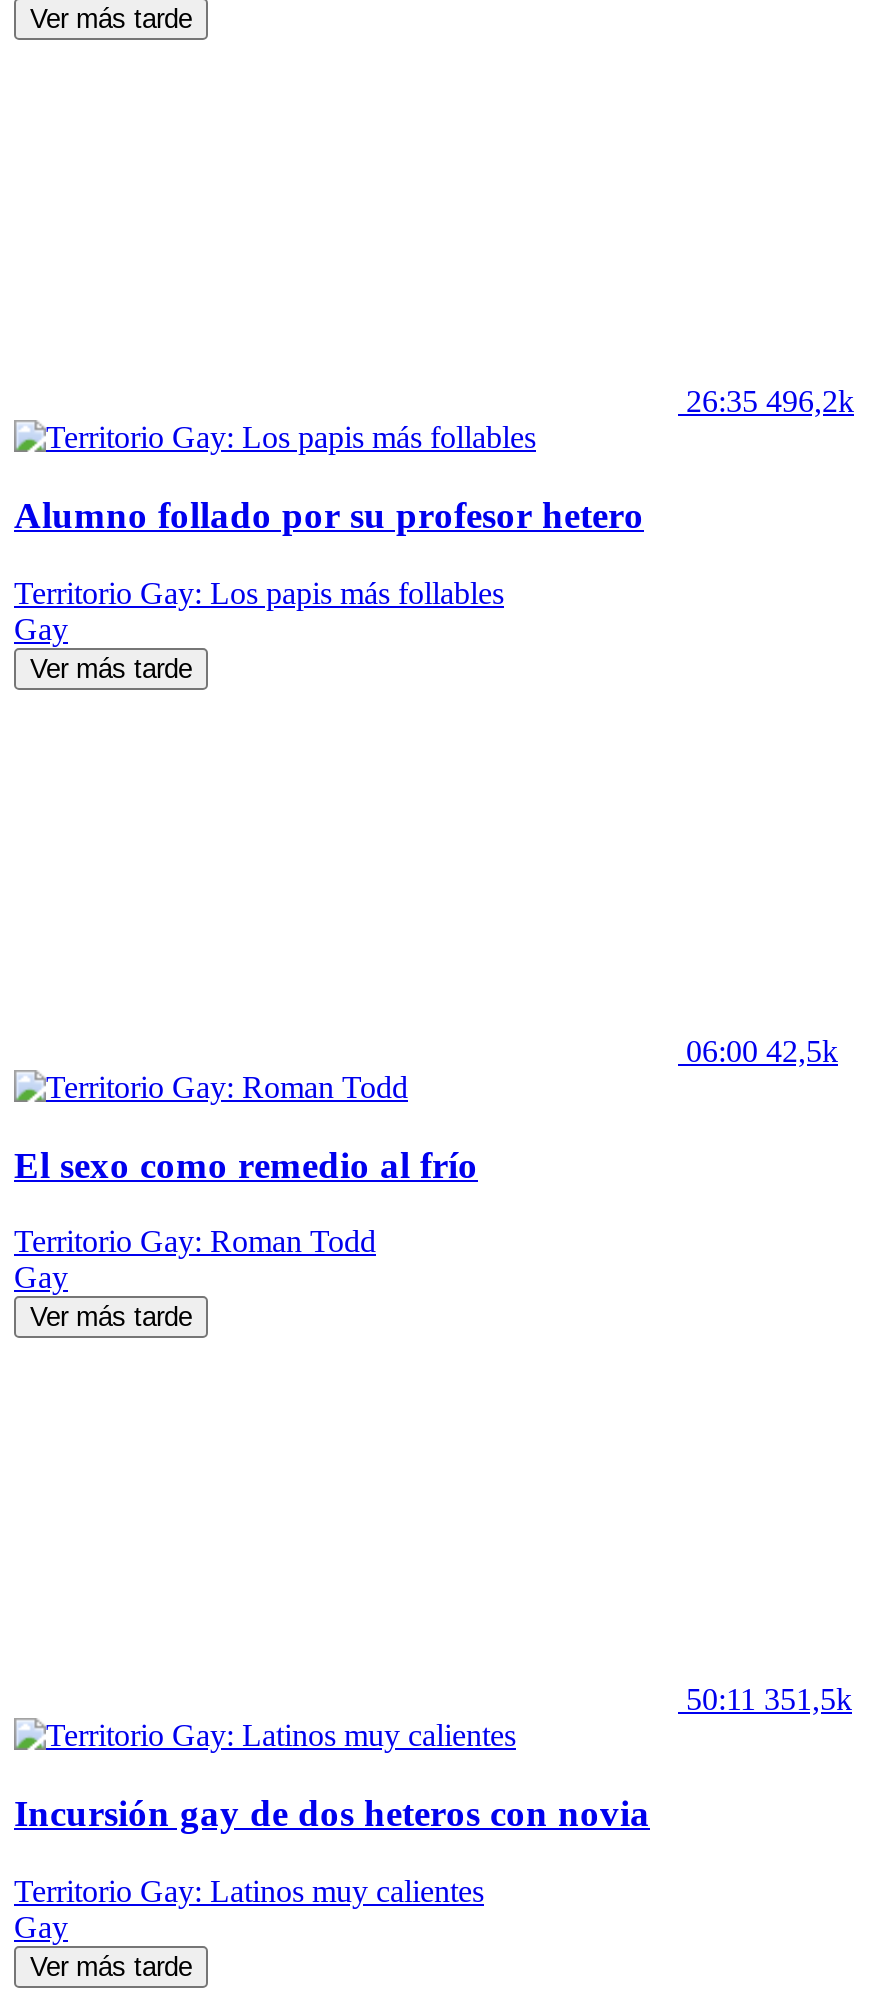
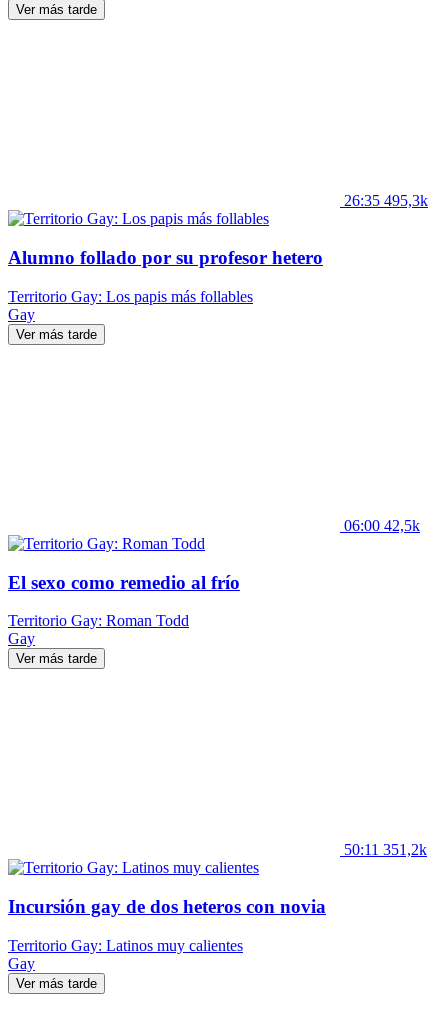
- 26:35 496,2k
+ 26:35 495,3k

- 50:11 351,5k
+ 50:11 351,2k
